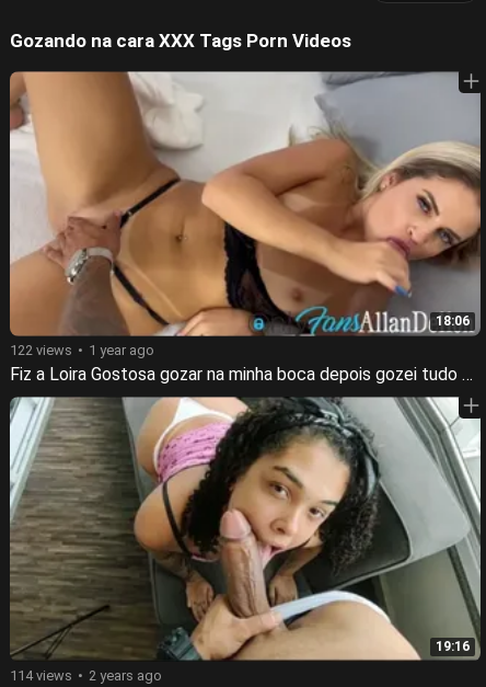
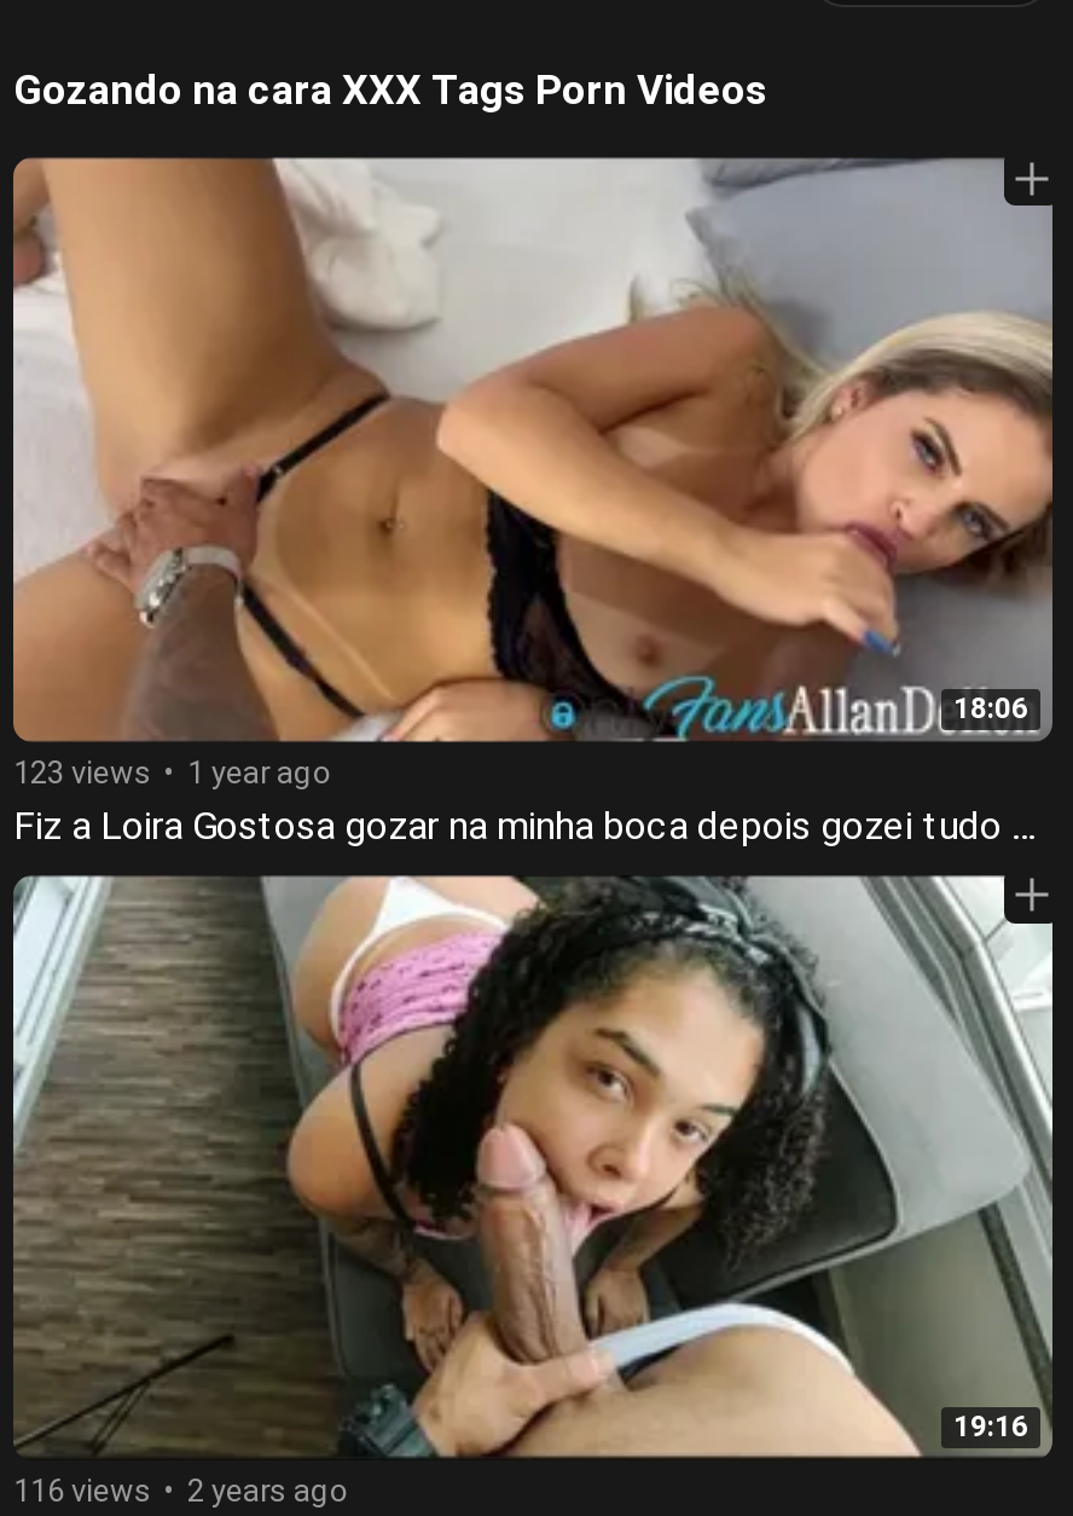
- 122 views 1 year ago
+ 123 views 1 year ago

- 114 views 2 years ago
+ 116 views 2 years ago
